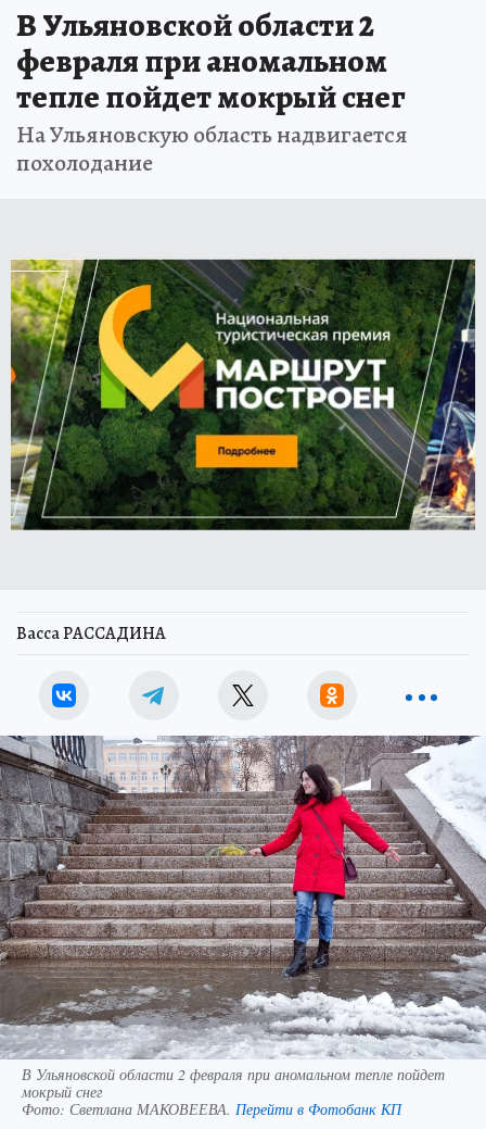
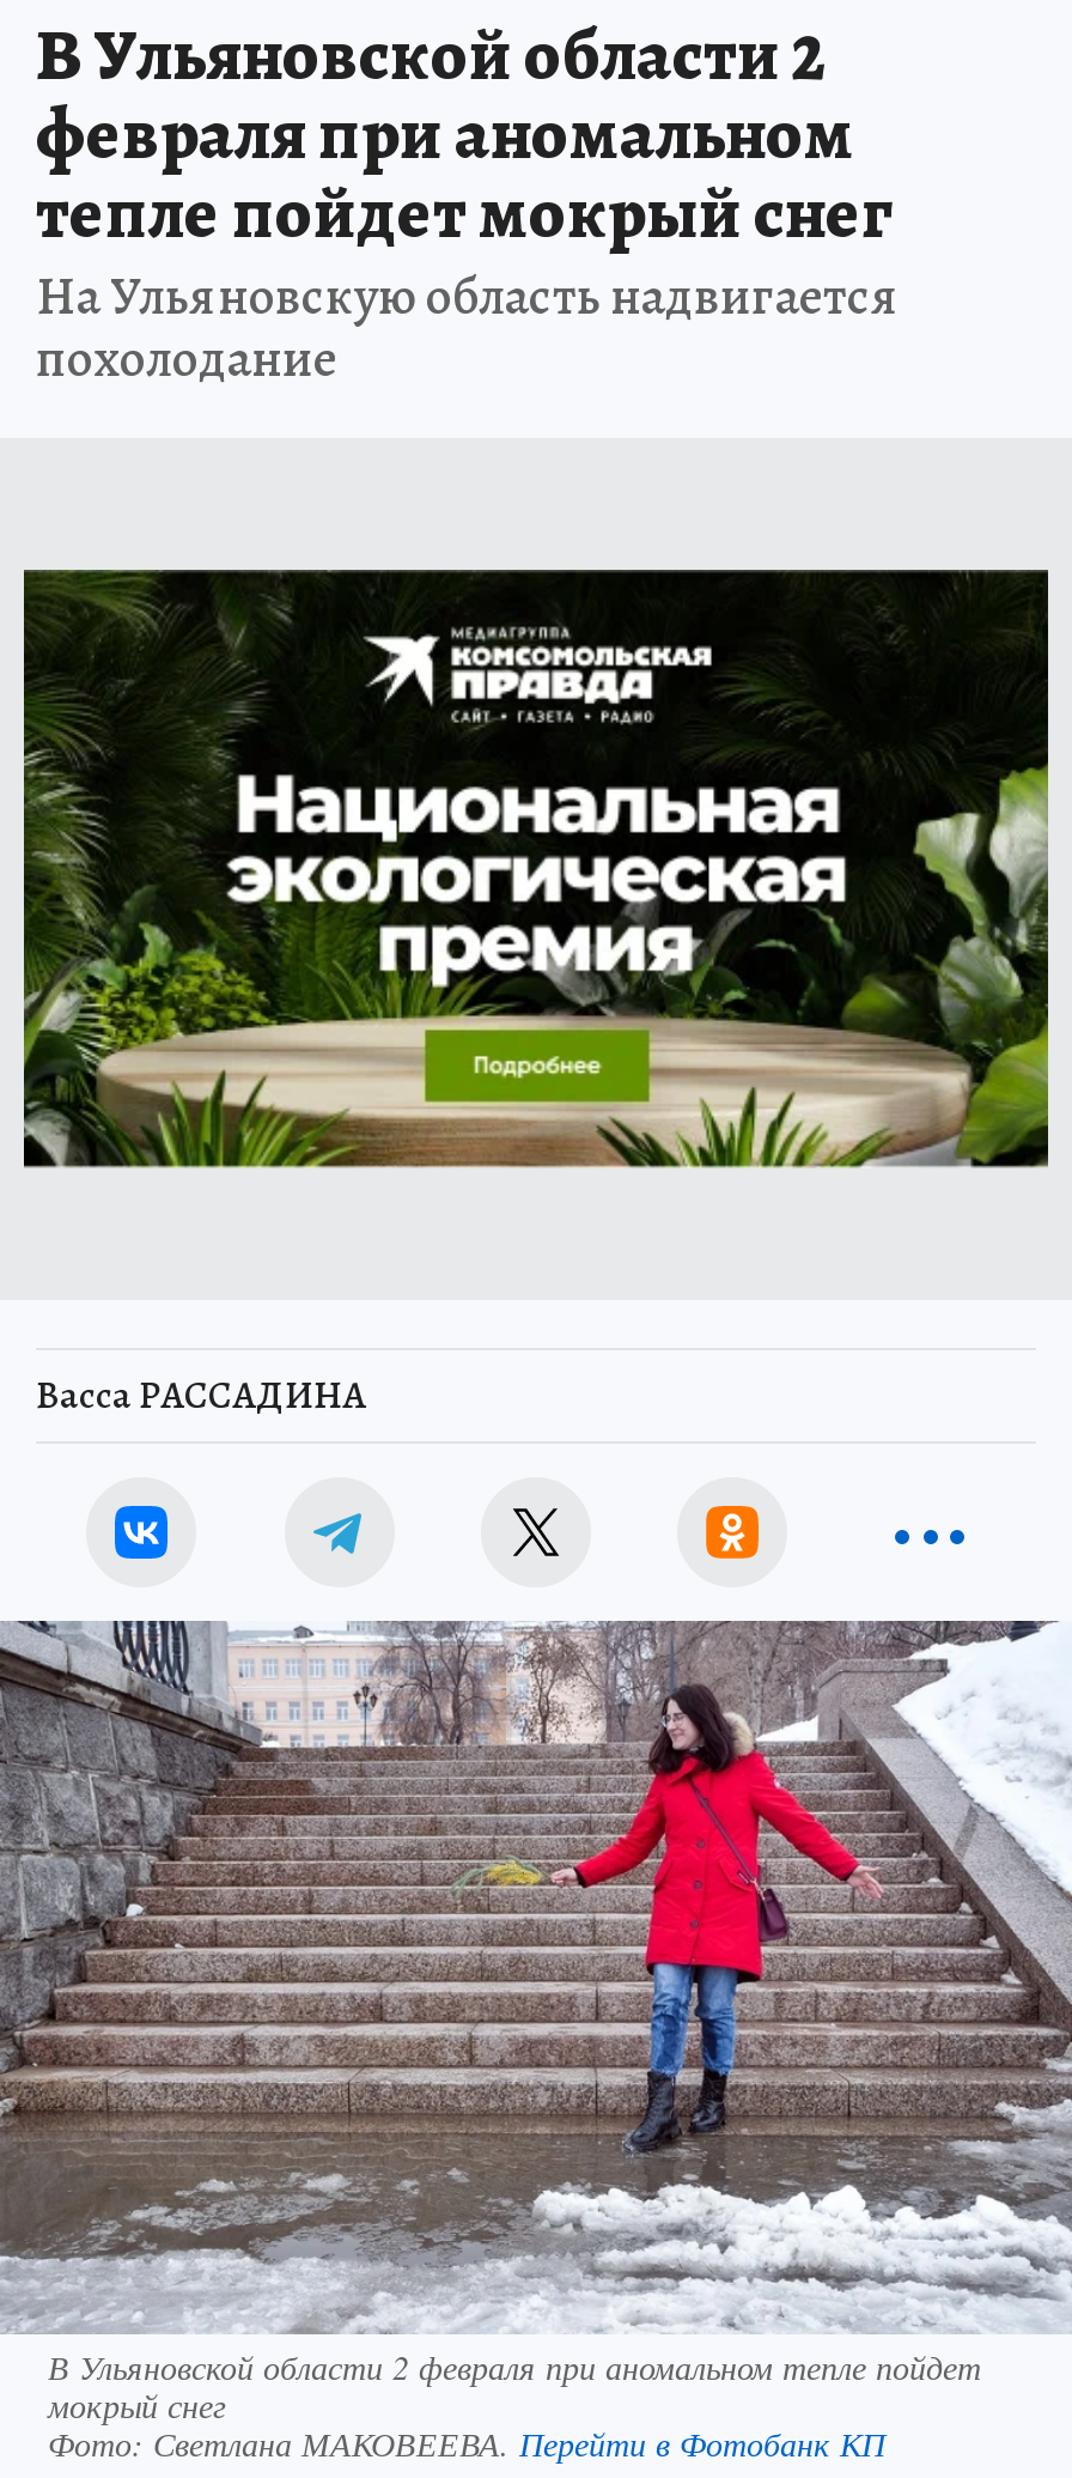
- [image]
+ [image]
